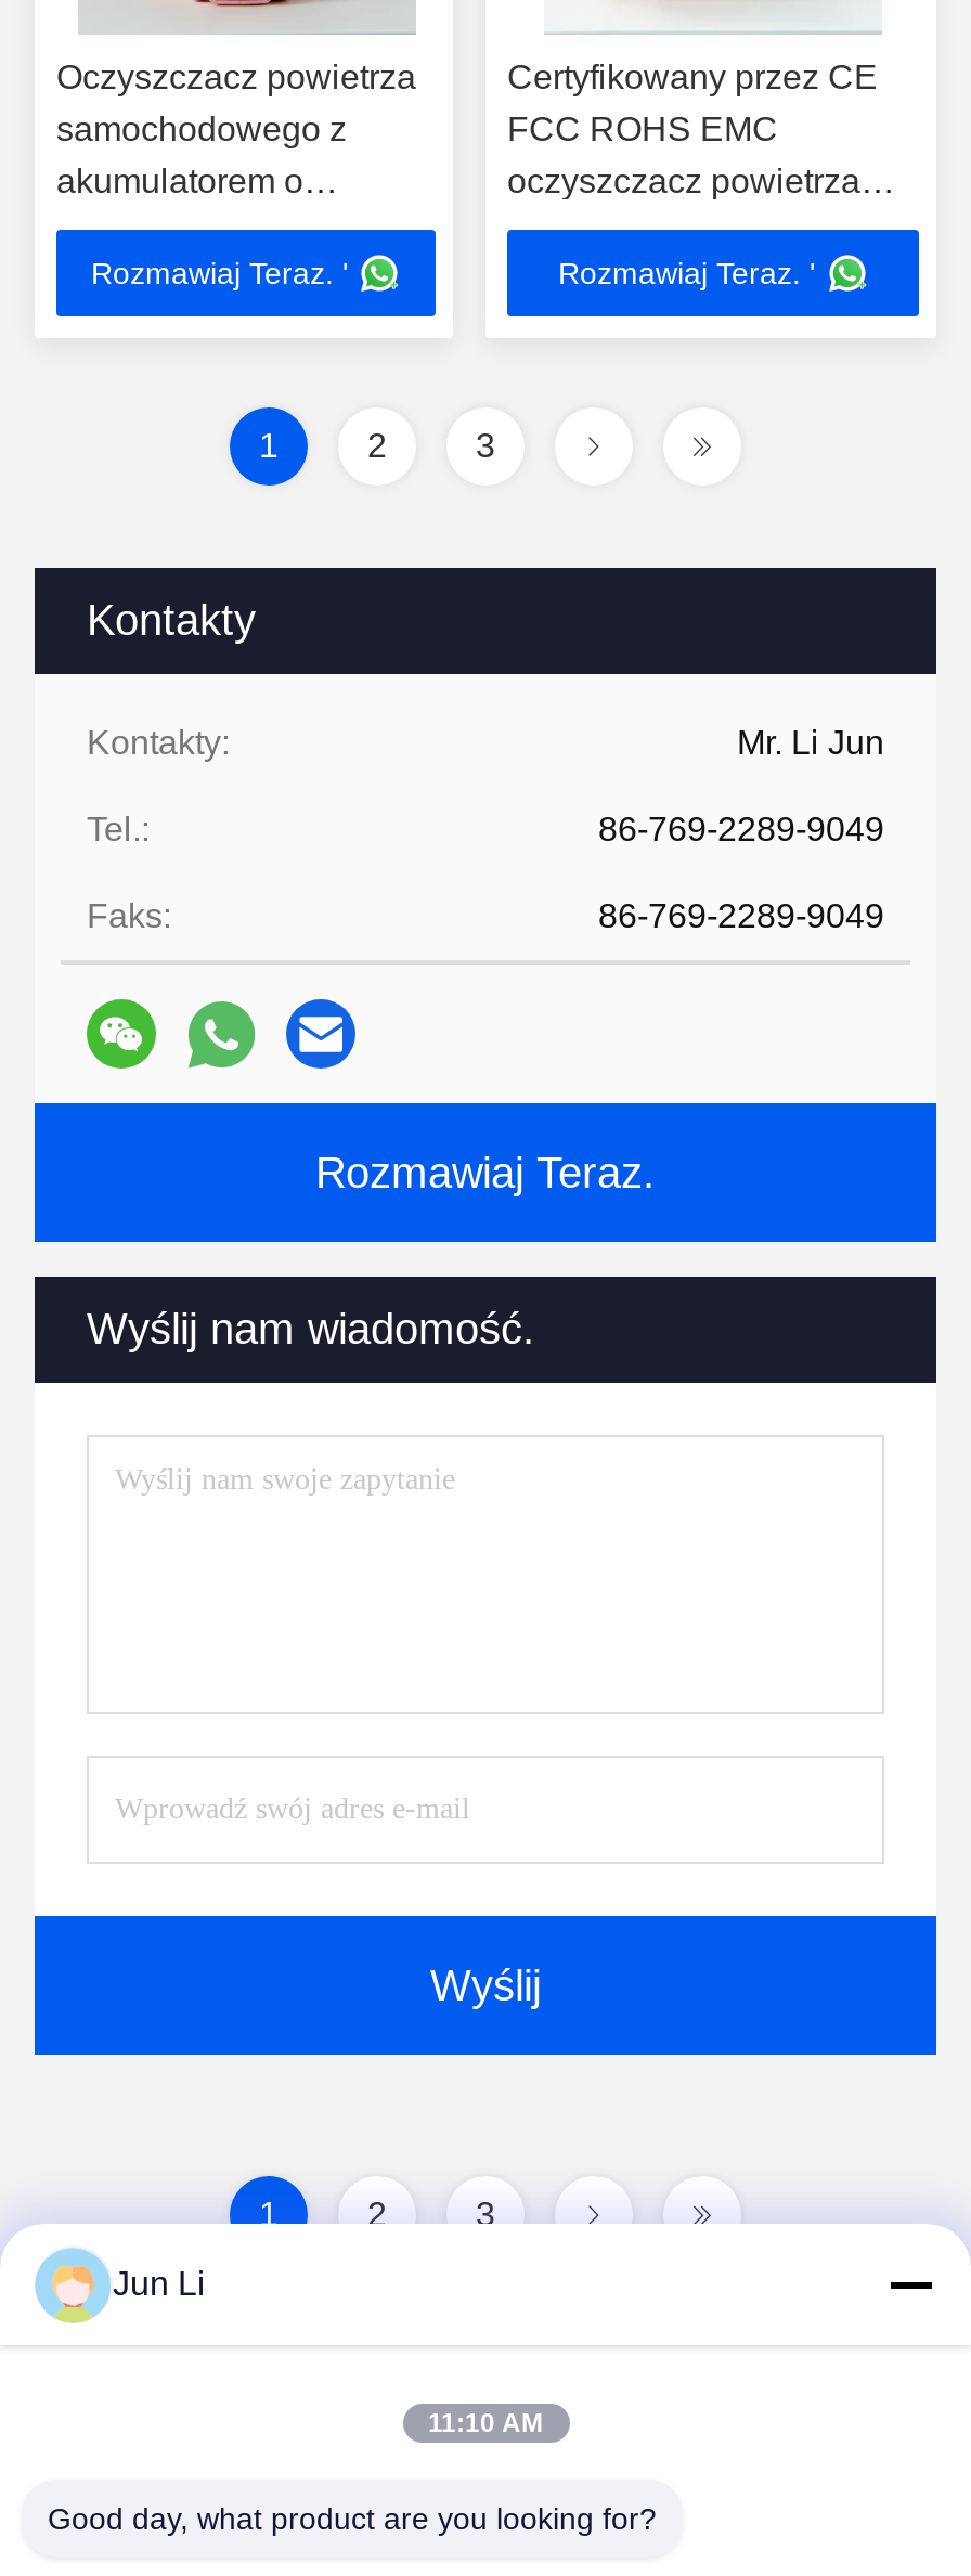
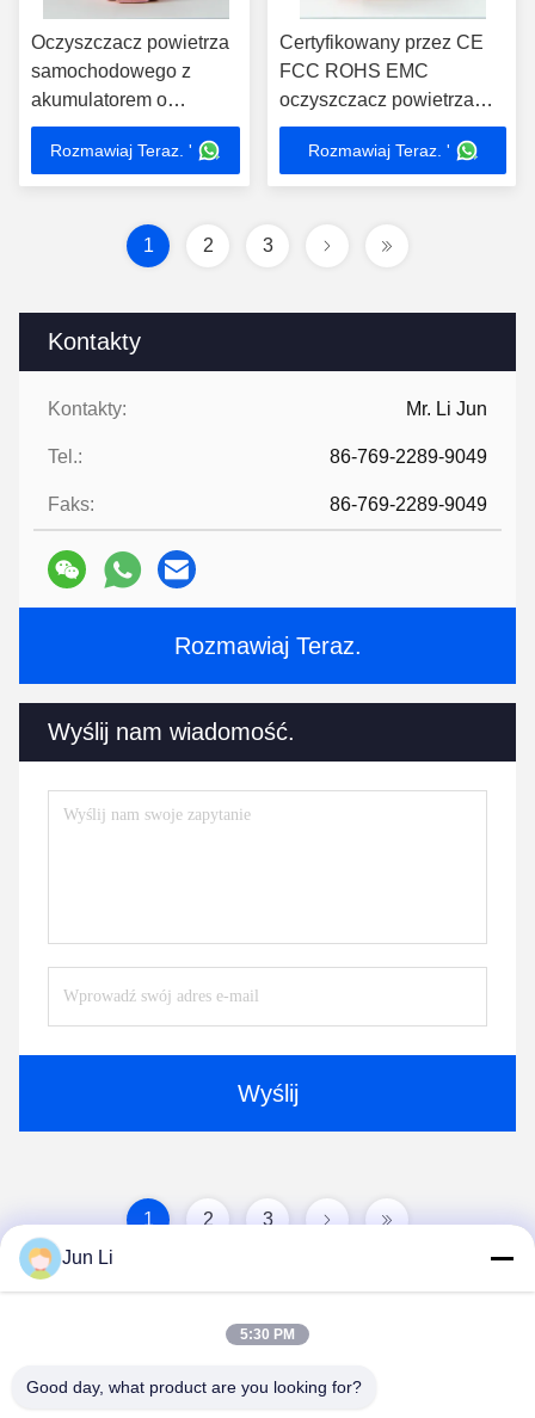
- 11:10 AM
+ 5:30 PM
